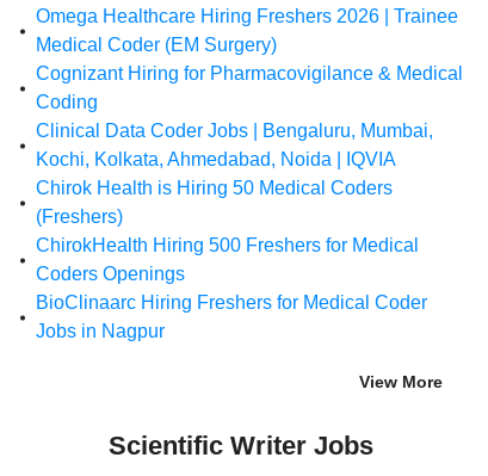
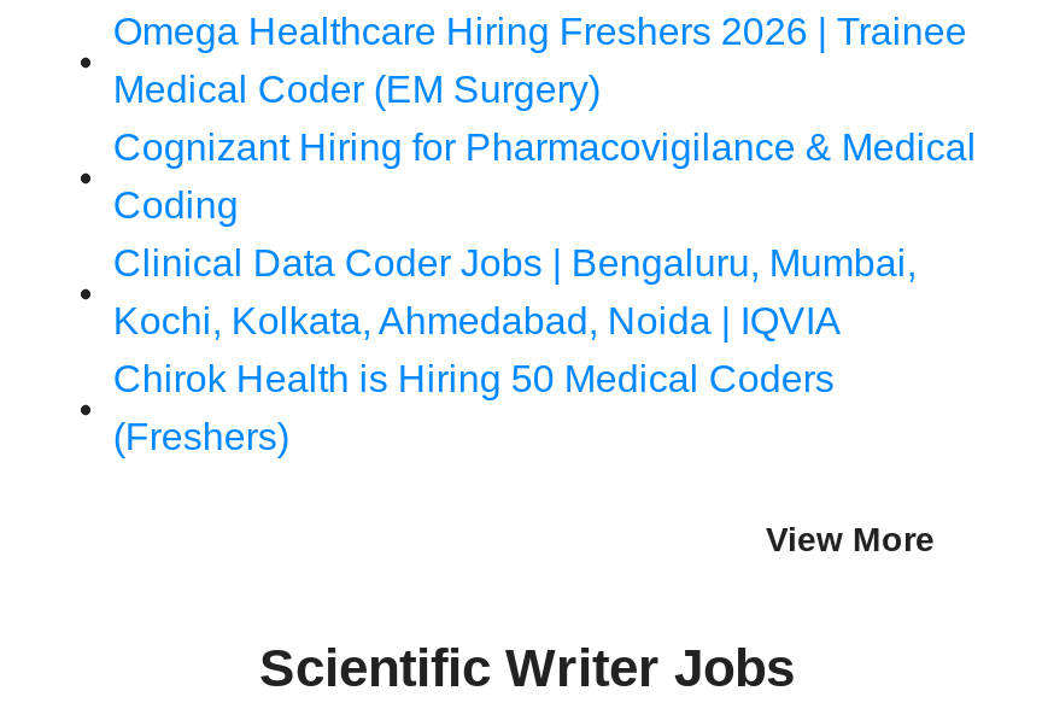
- ChirokHealth Hiring 500 Freshers for Medical
- Coders Openings
- BioClinaarc Hiring Freshers for Medical Coder
- Jobs in Nagpur
